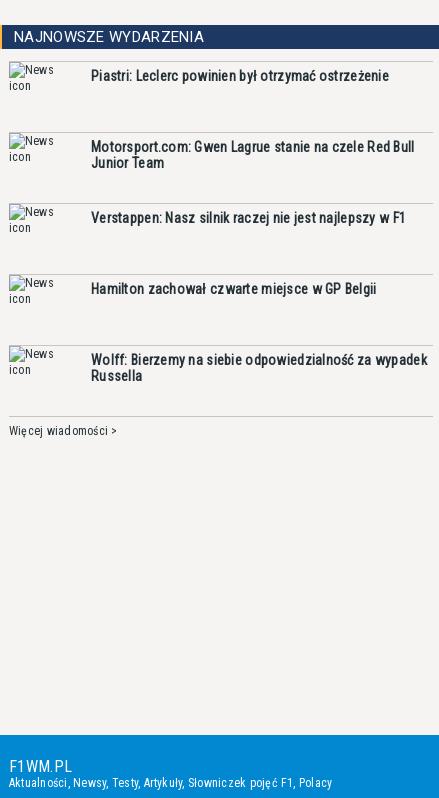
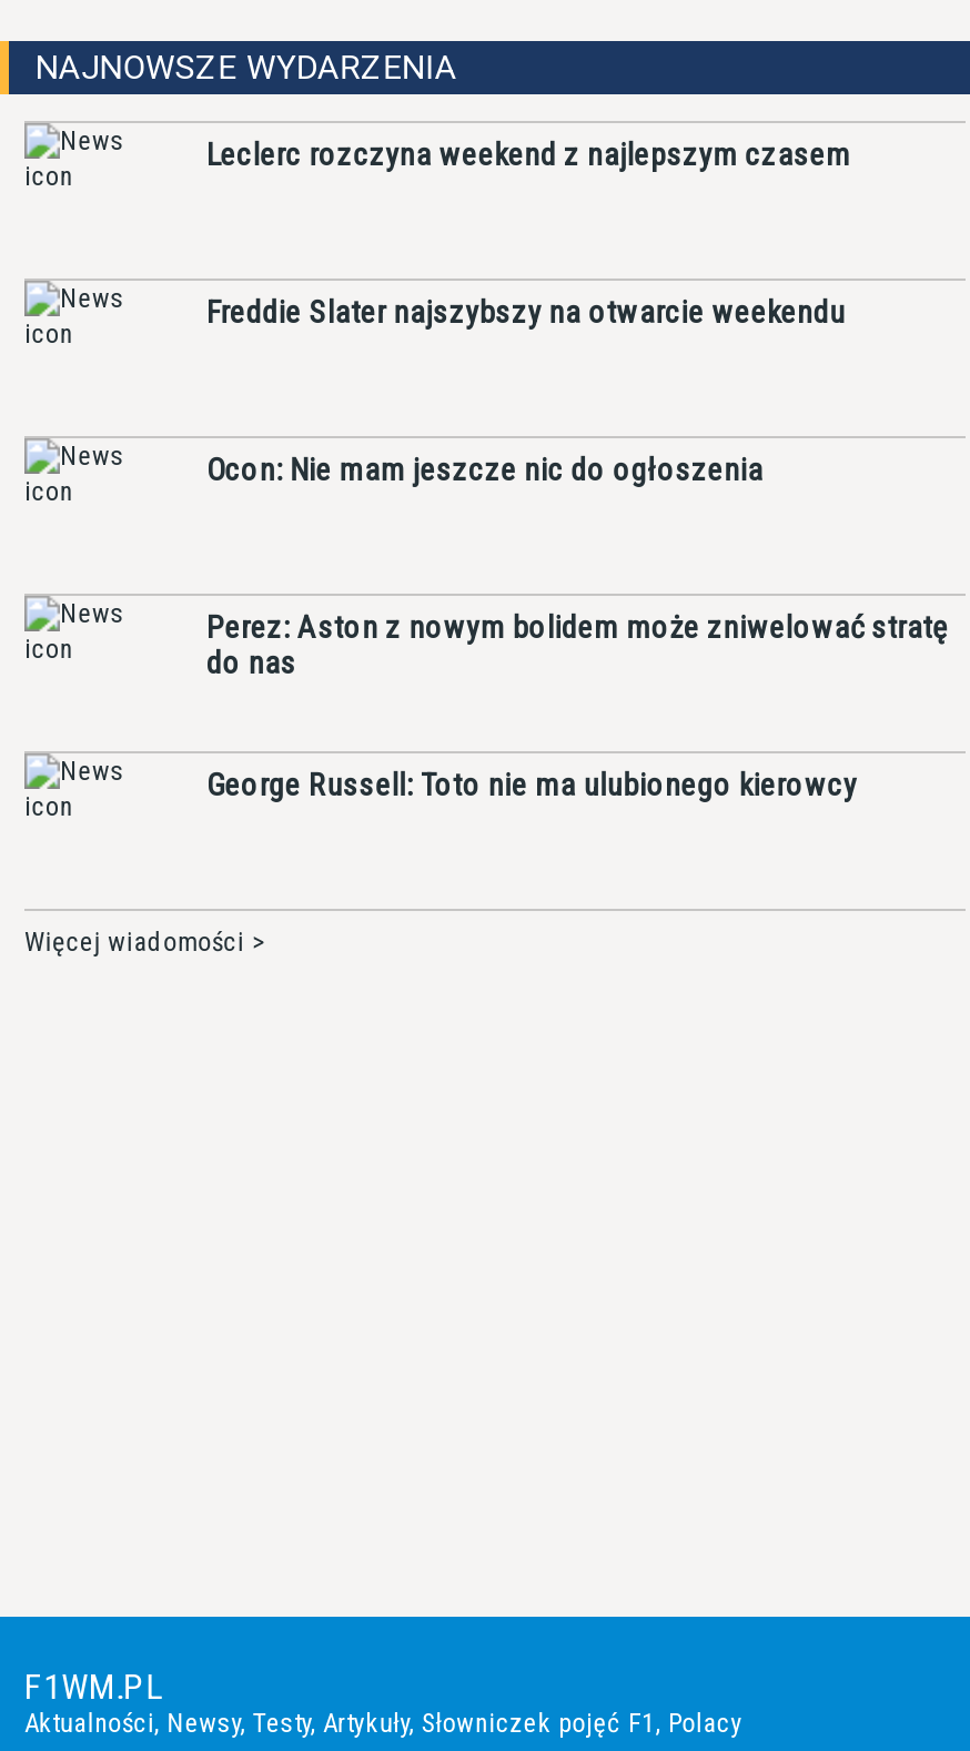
- Piastri: Leclerc powinien był otrzymać ostrzeżenie
+ Leclerc rozczyna weekend z najlepszym czasem

- Motorsport.com: Gwen Lagrue stanie na czele Red Bull
- Junior Team
+ Freddie Slater najszybszy na otwarcie weekendu

- Verstappen: Nasz silnik raczej nie jest najlepszy w F1
+ Ocon: Nie mam jeszcze nic do ogłoszenia

- Hamilton zachował czwarte miejsce w GP Belgii
+ Perez: Aston z nowym bolidem może zniwelować stratę
+ do nas

- Wolff: Bierzemy na siebie odpowiedzialność za wypadek
- Russella
+ George Russell: Toto nie ma ulubionego kierowcy
